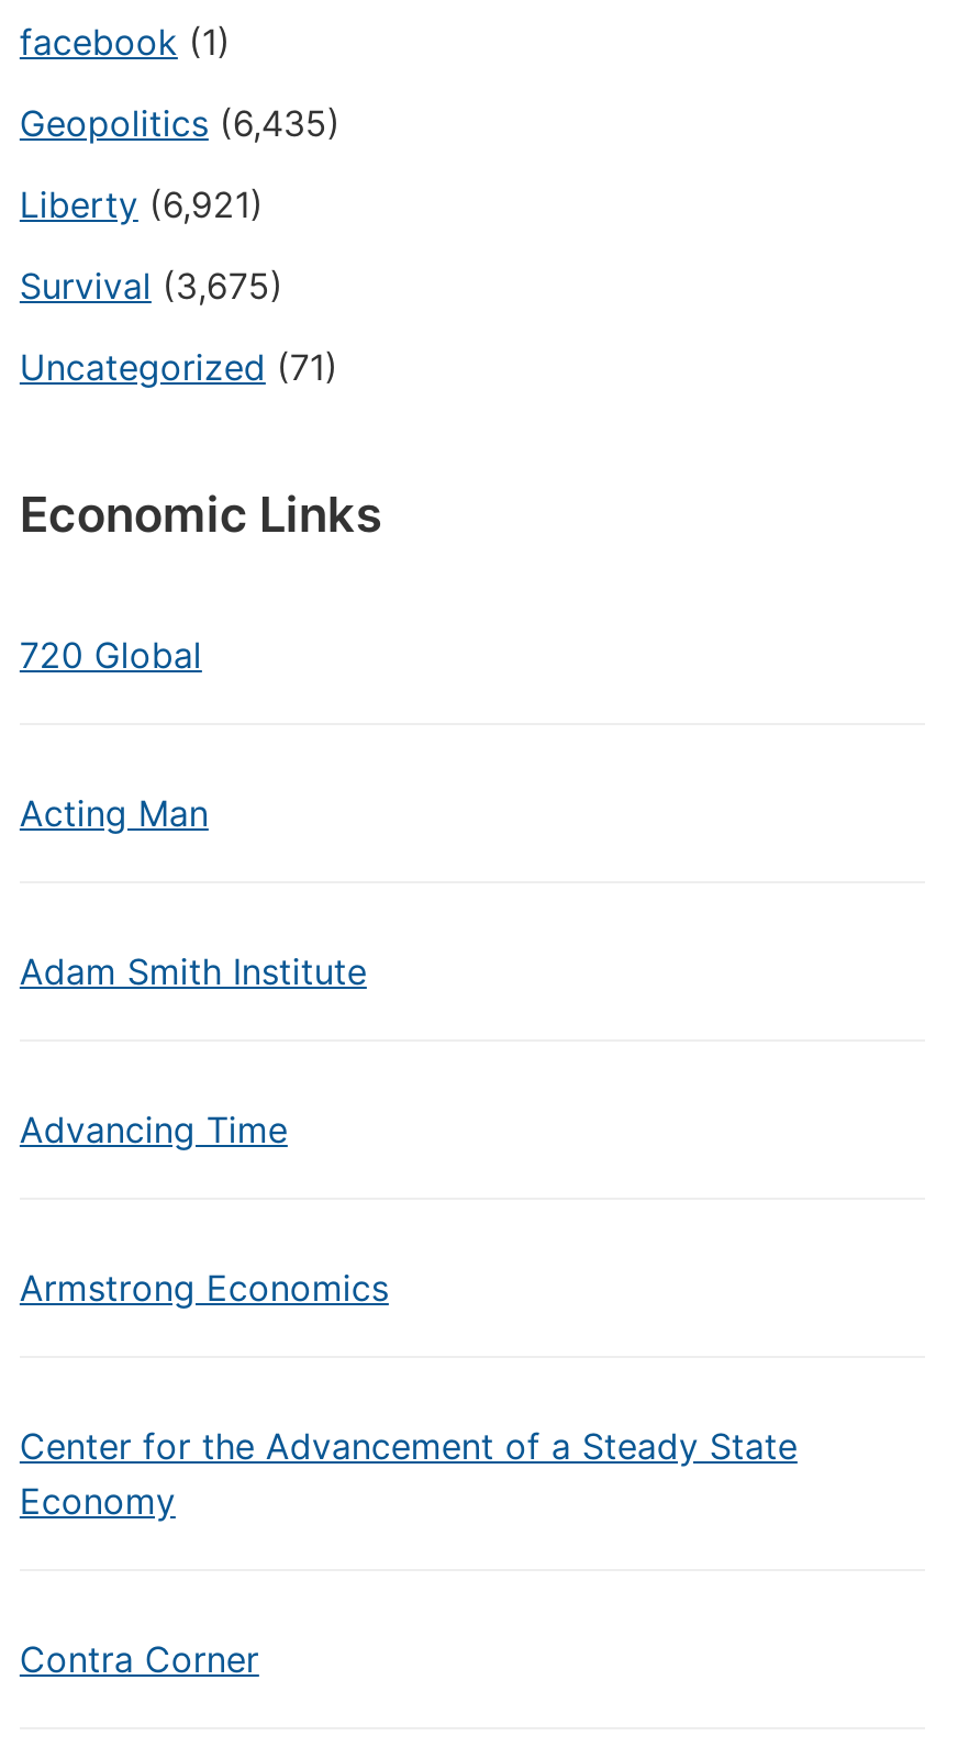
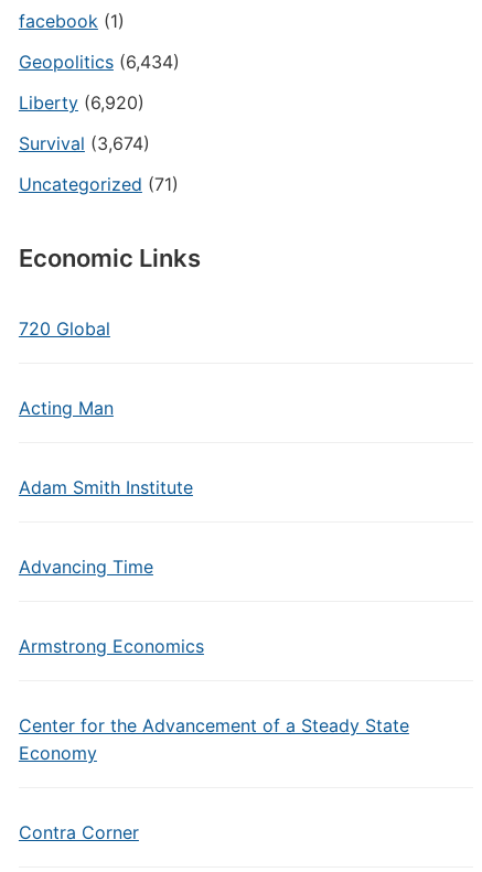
- Geopolitics (6,435)
+ Geopolitics (6,434)

- Liberty (6,921)
+ Liberty (6,920)

- Survival (3,675)
+ Survival (3,674)
